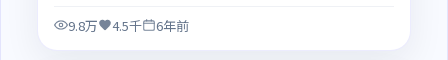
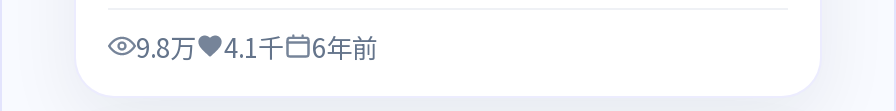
- 9.8万 4.5千 6年前
+ 9.8万 4.1千 6年前
